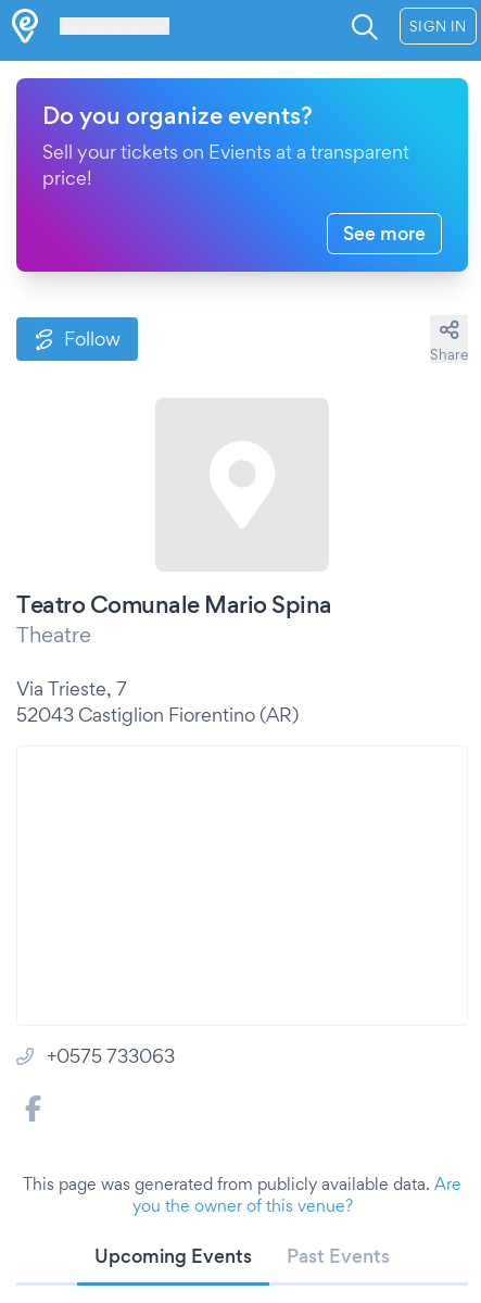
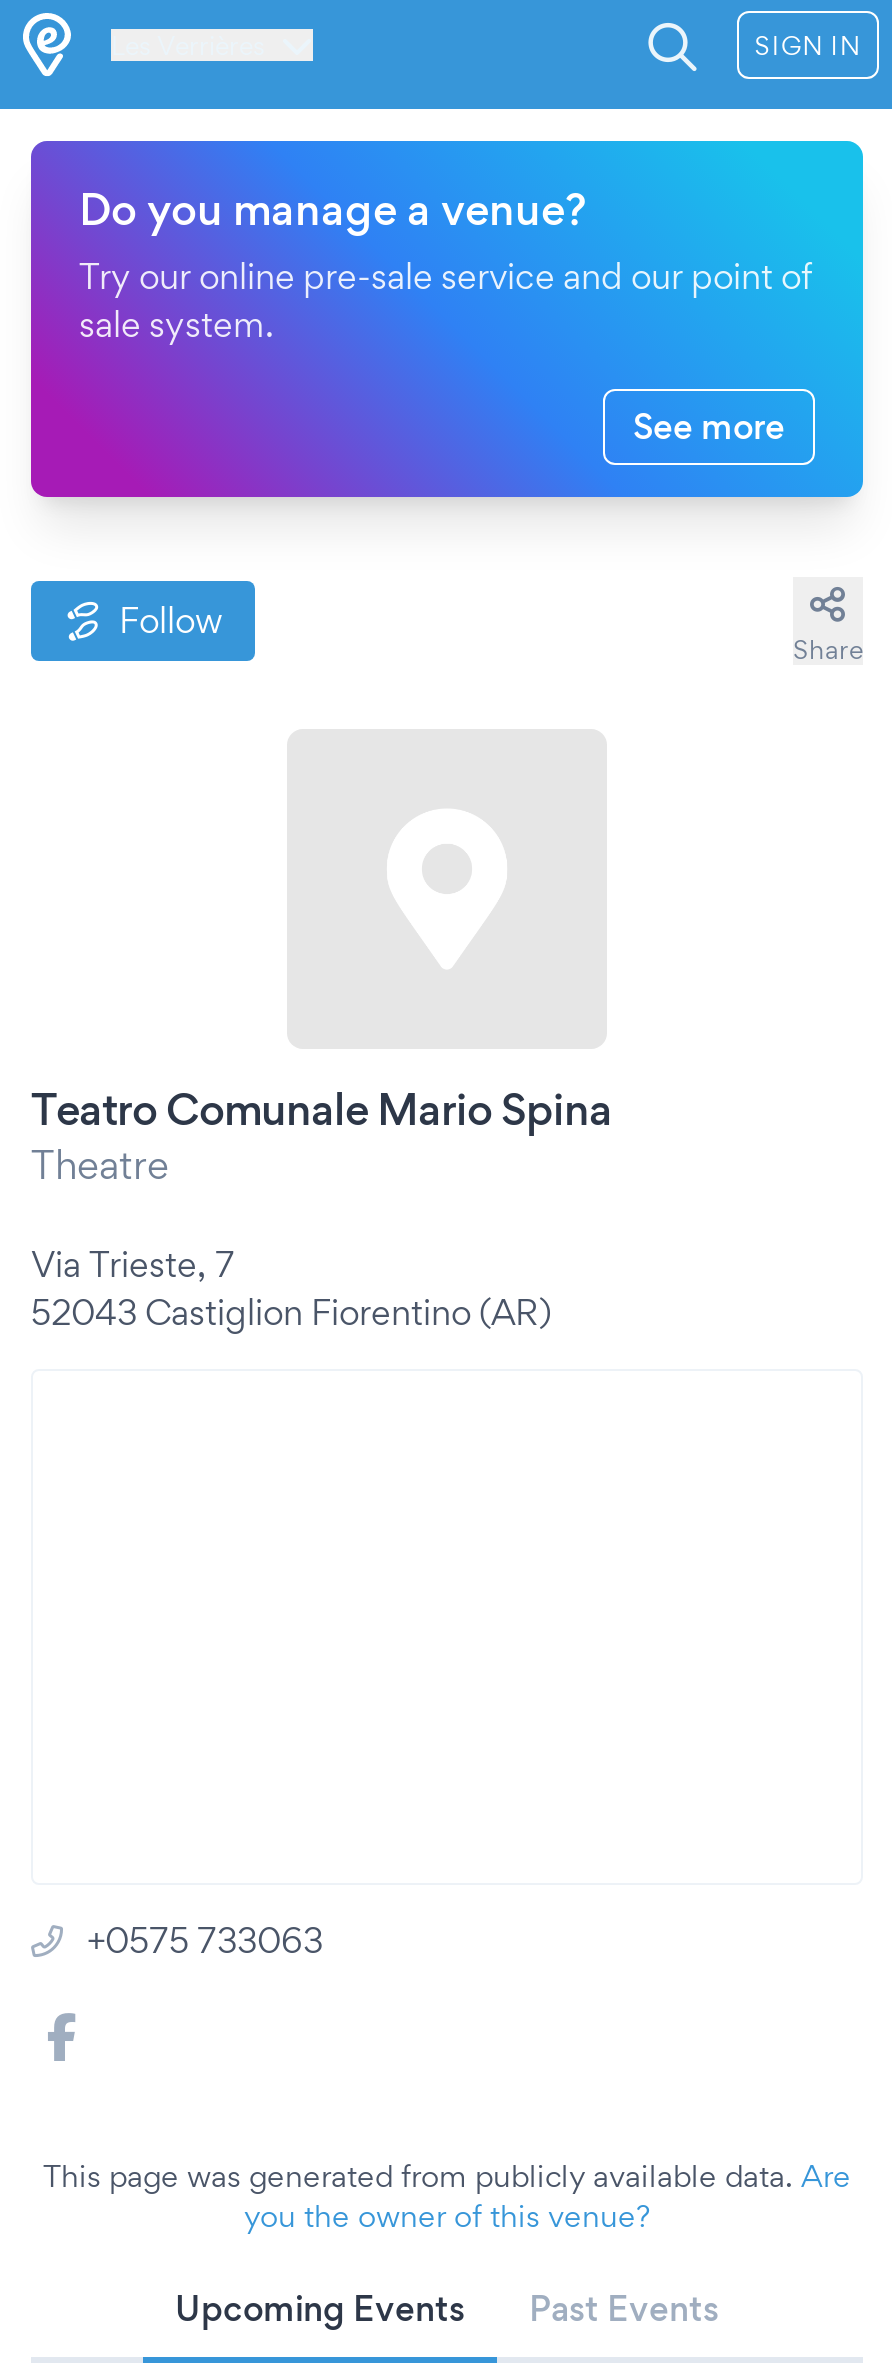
- Do you organize events?
- Sell your tickets on Evients at a transparent
- price!
+ Do you manage a venue?
+ Try our online pre-sale service and our point of
+ sale system.
